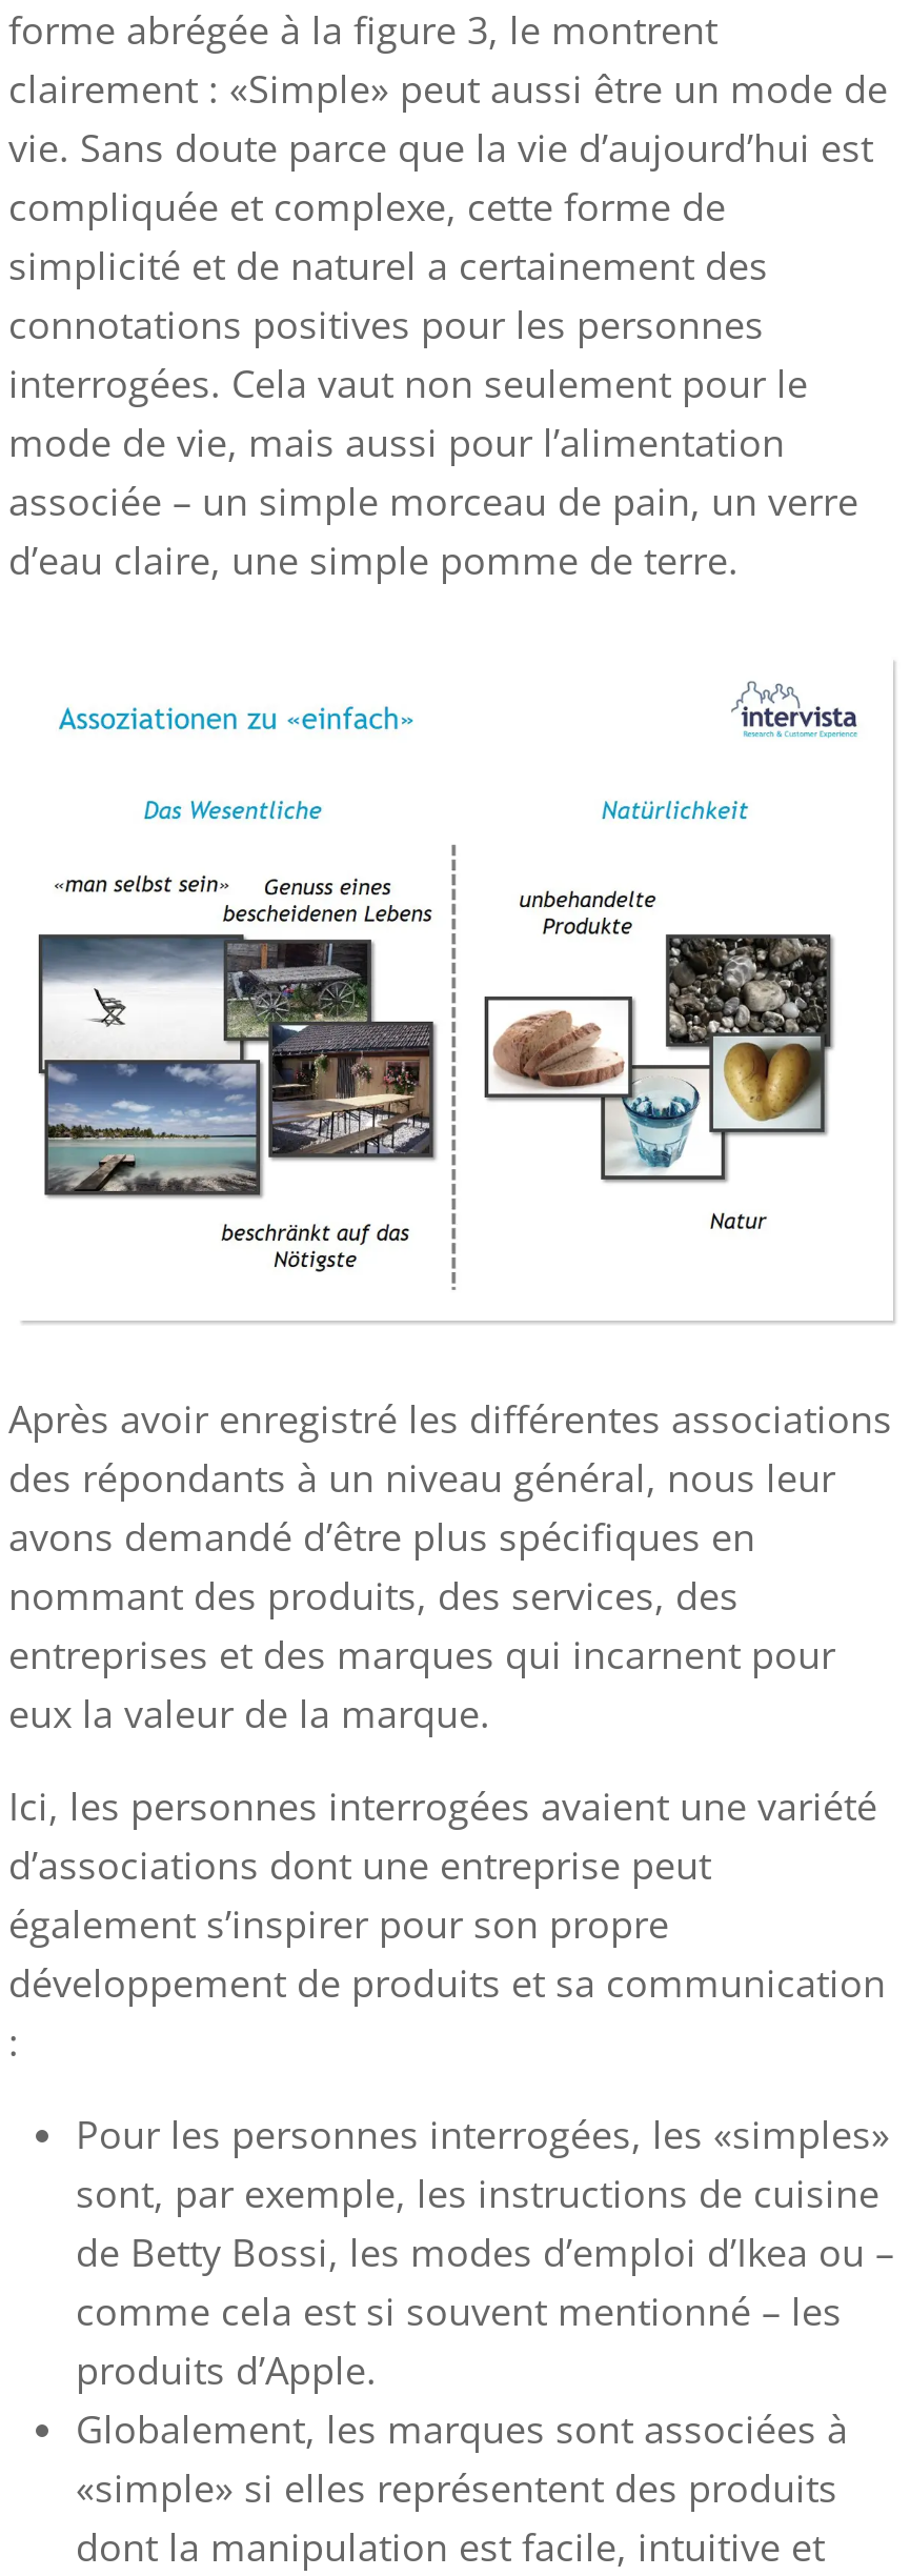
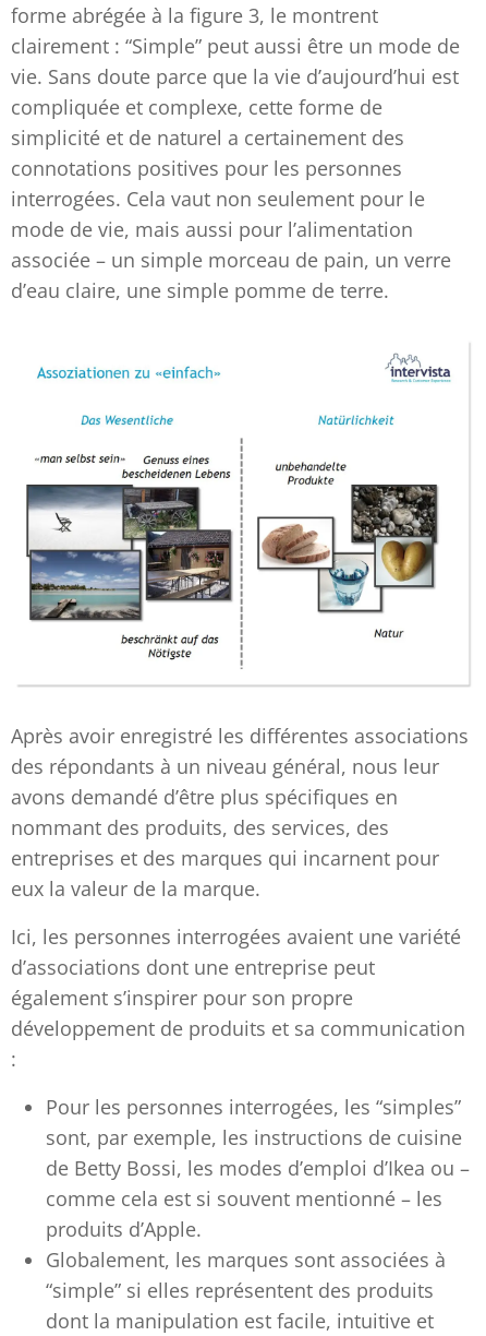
- clairement : «Simple» peut aussi être un mode de
+ clairement : “Simple” peut aussi être un mode de

- Pour les personnes interrogées, les «simples»
+ Pour les personnes interrogées, les “simples”

- «simple» si elles représentent des produits
+ “simple” si elles représentent des produits
